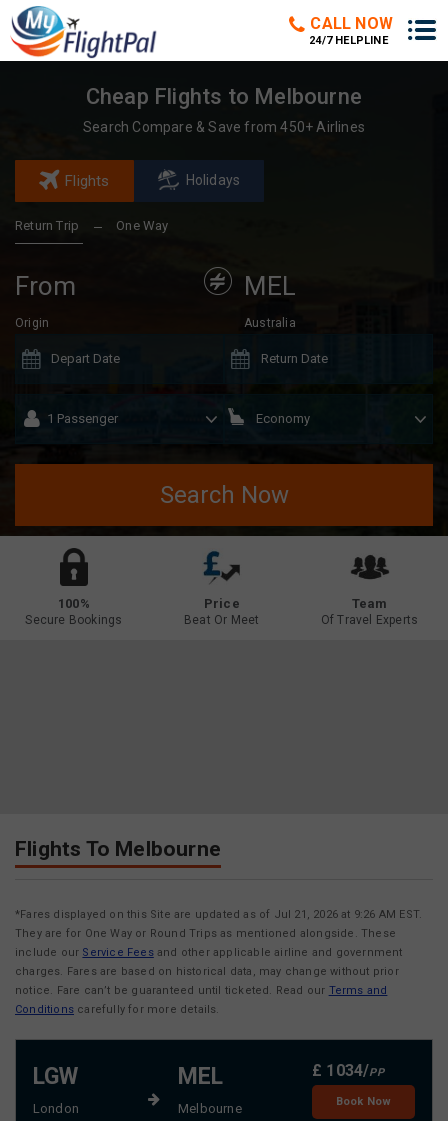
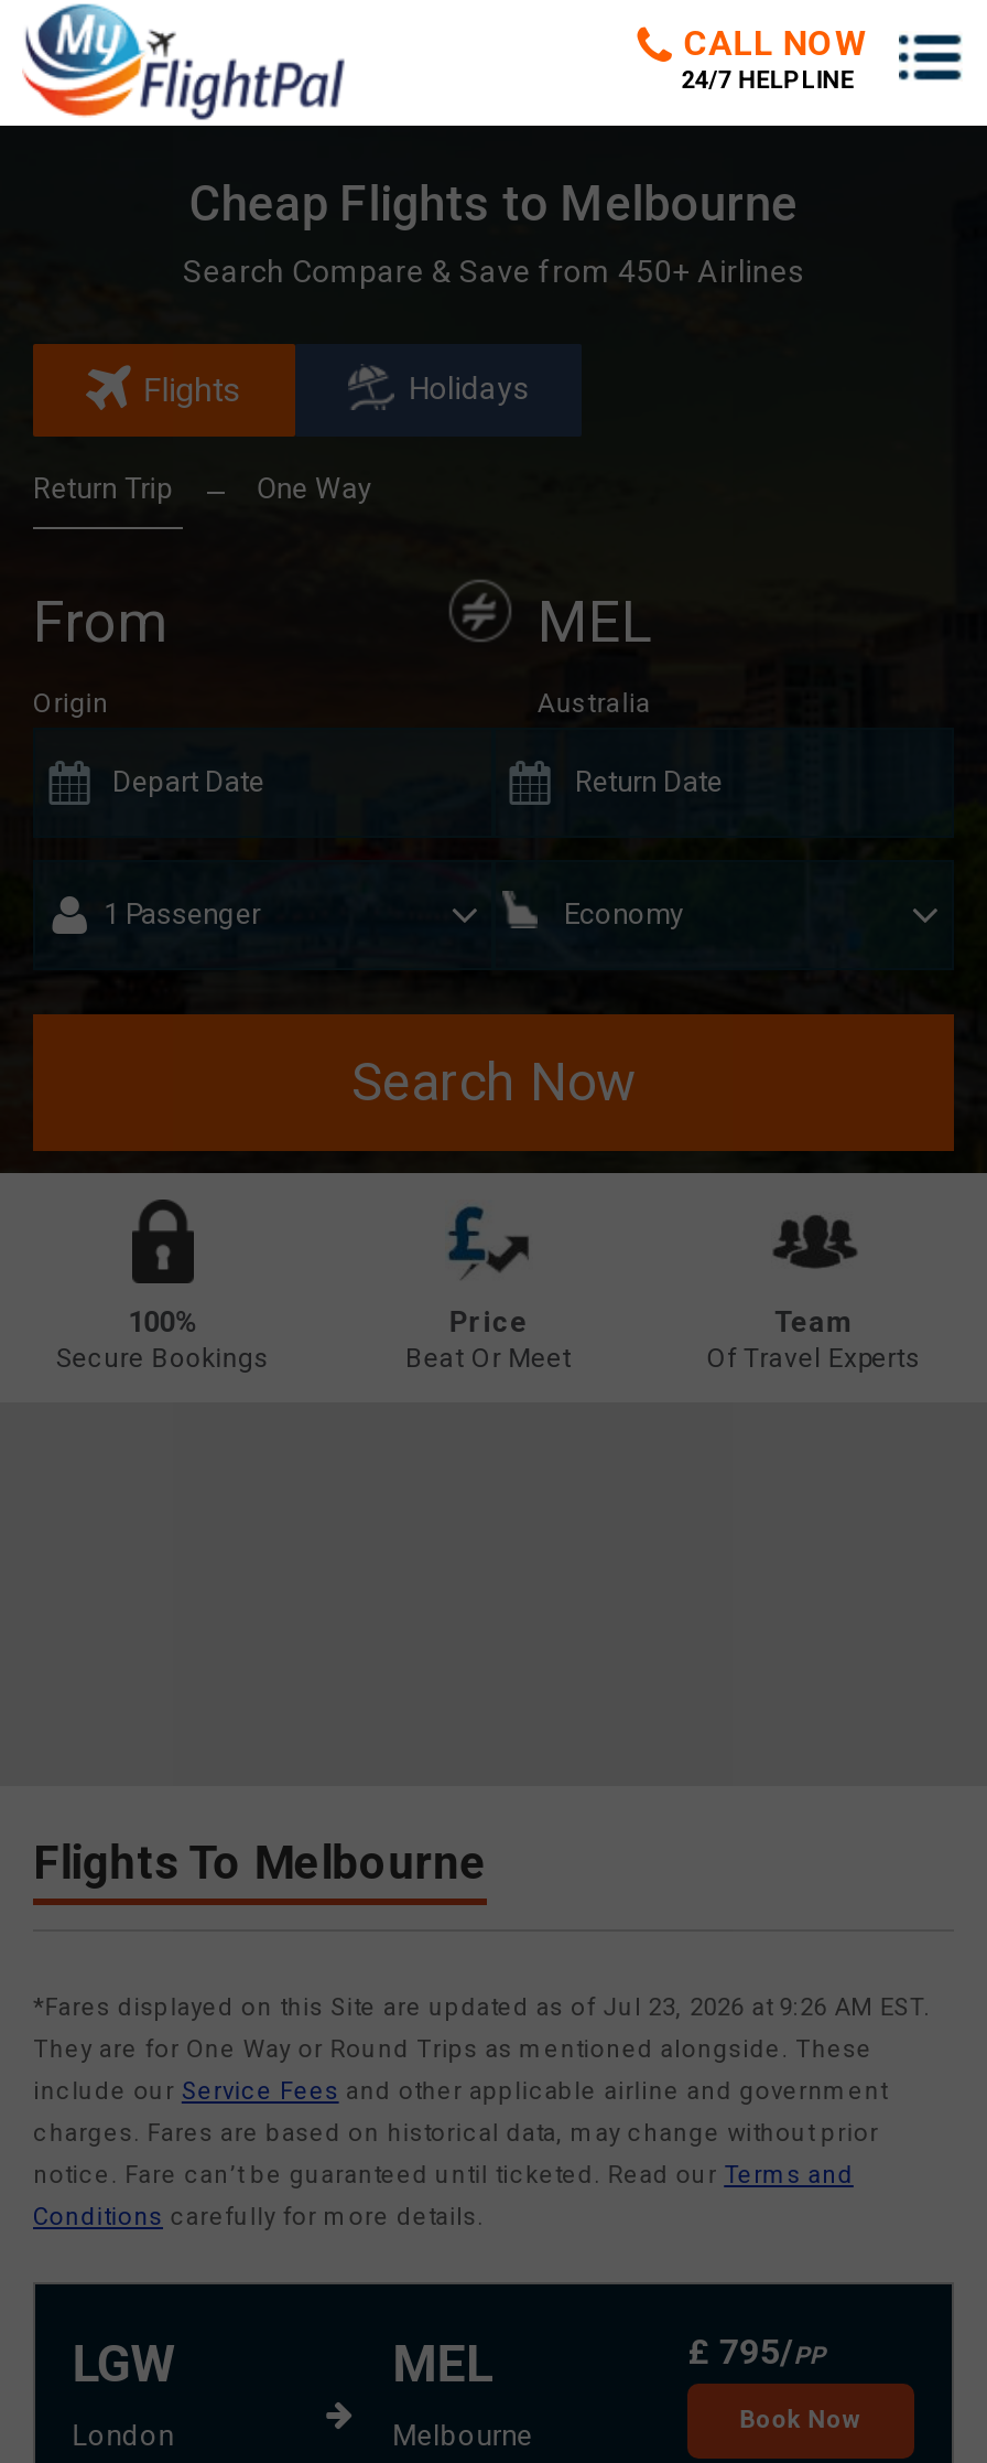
- *Fares displayed on this Site are updated as of Jul 21, 2026 at 9:26 AM EST.
+ *Fares displayed on this Site are updated as of Jul 23, 2026 at 9:26 AM EST.

- £ 1034/PP
+ £ 795/PP
